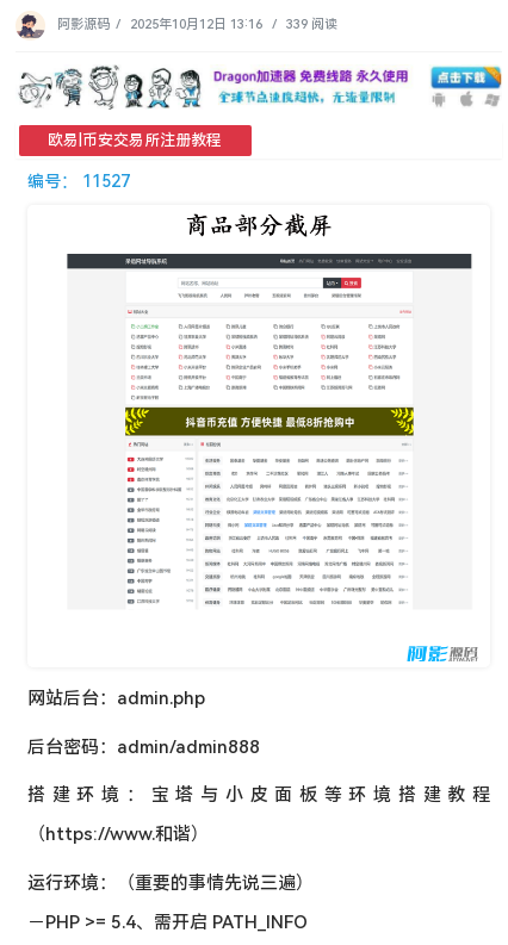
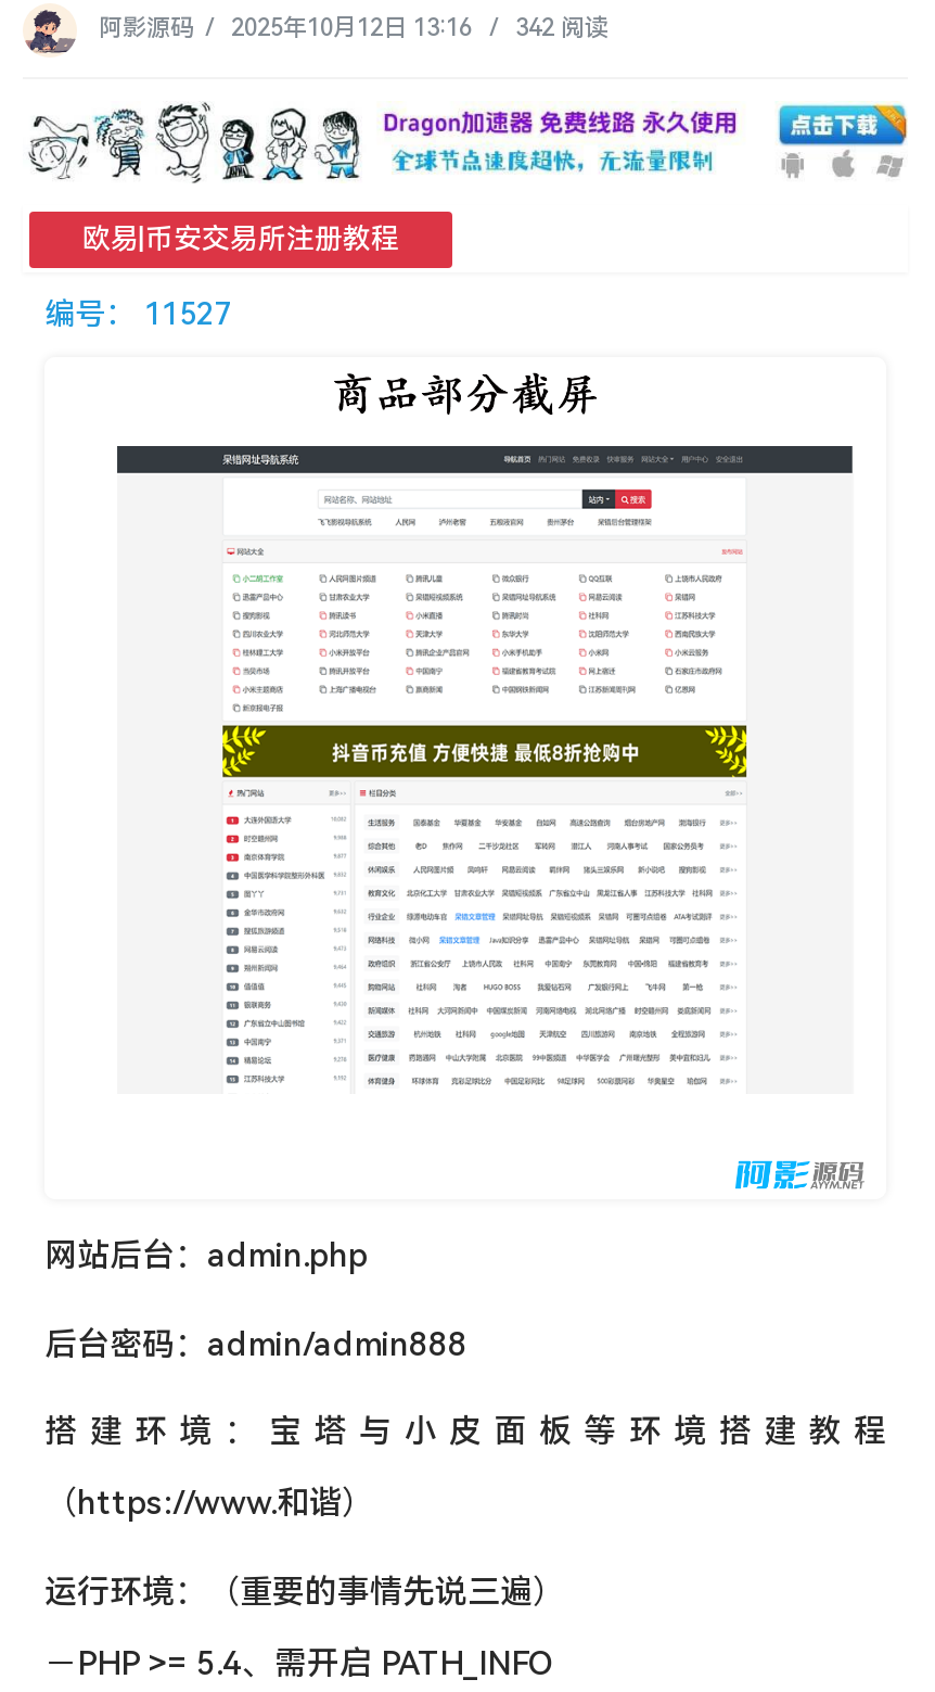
- 阿影源码 / 2025年10月12日 13:16 / 339 阅读
+ 阿影源码 / 2025年10月12日 13:16 / 342 阅读
